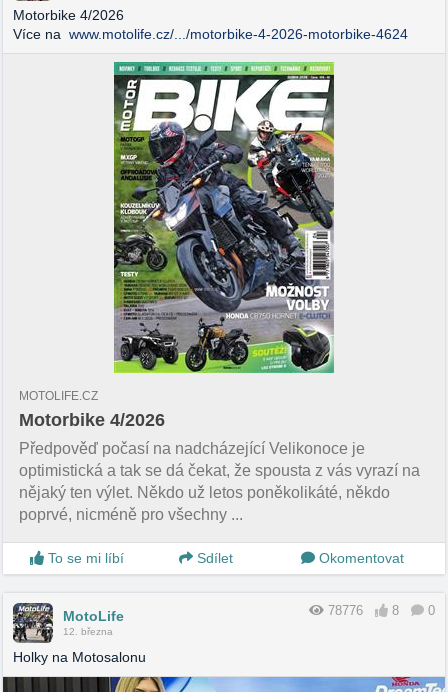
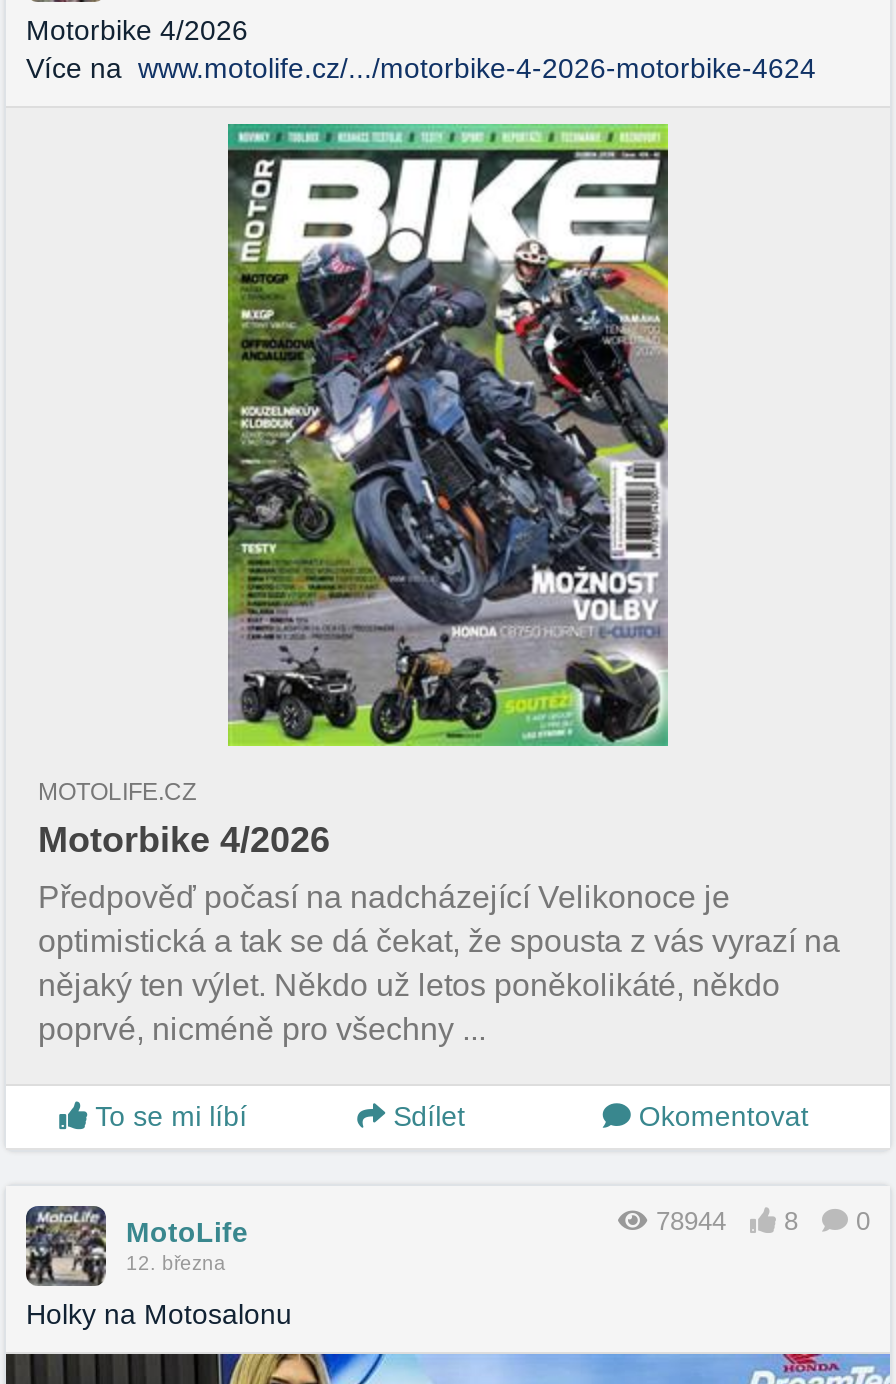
- 78776 8 0
+ 78944 8 0
